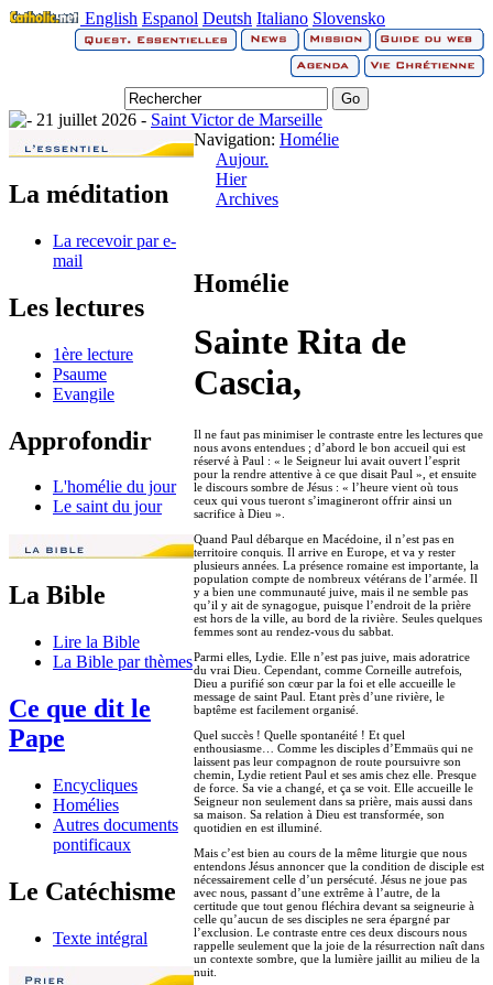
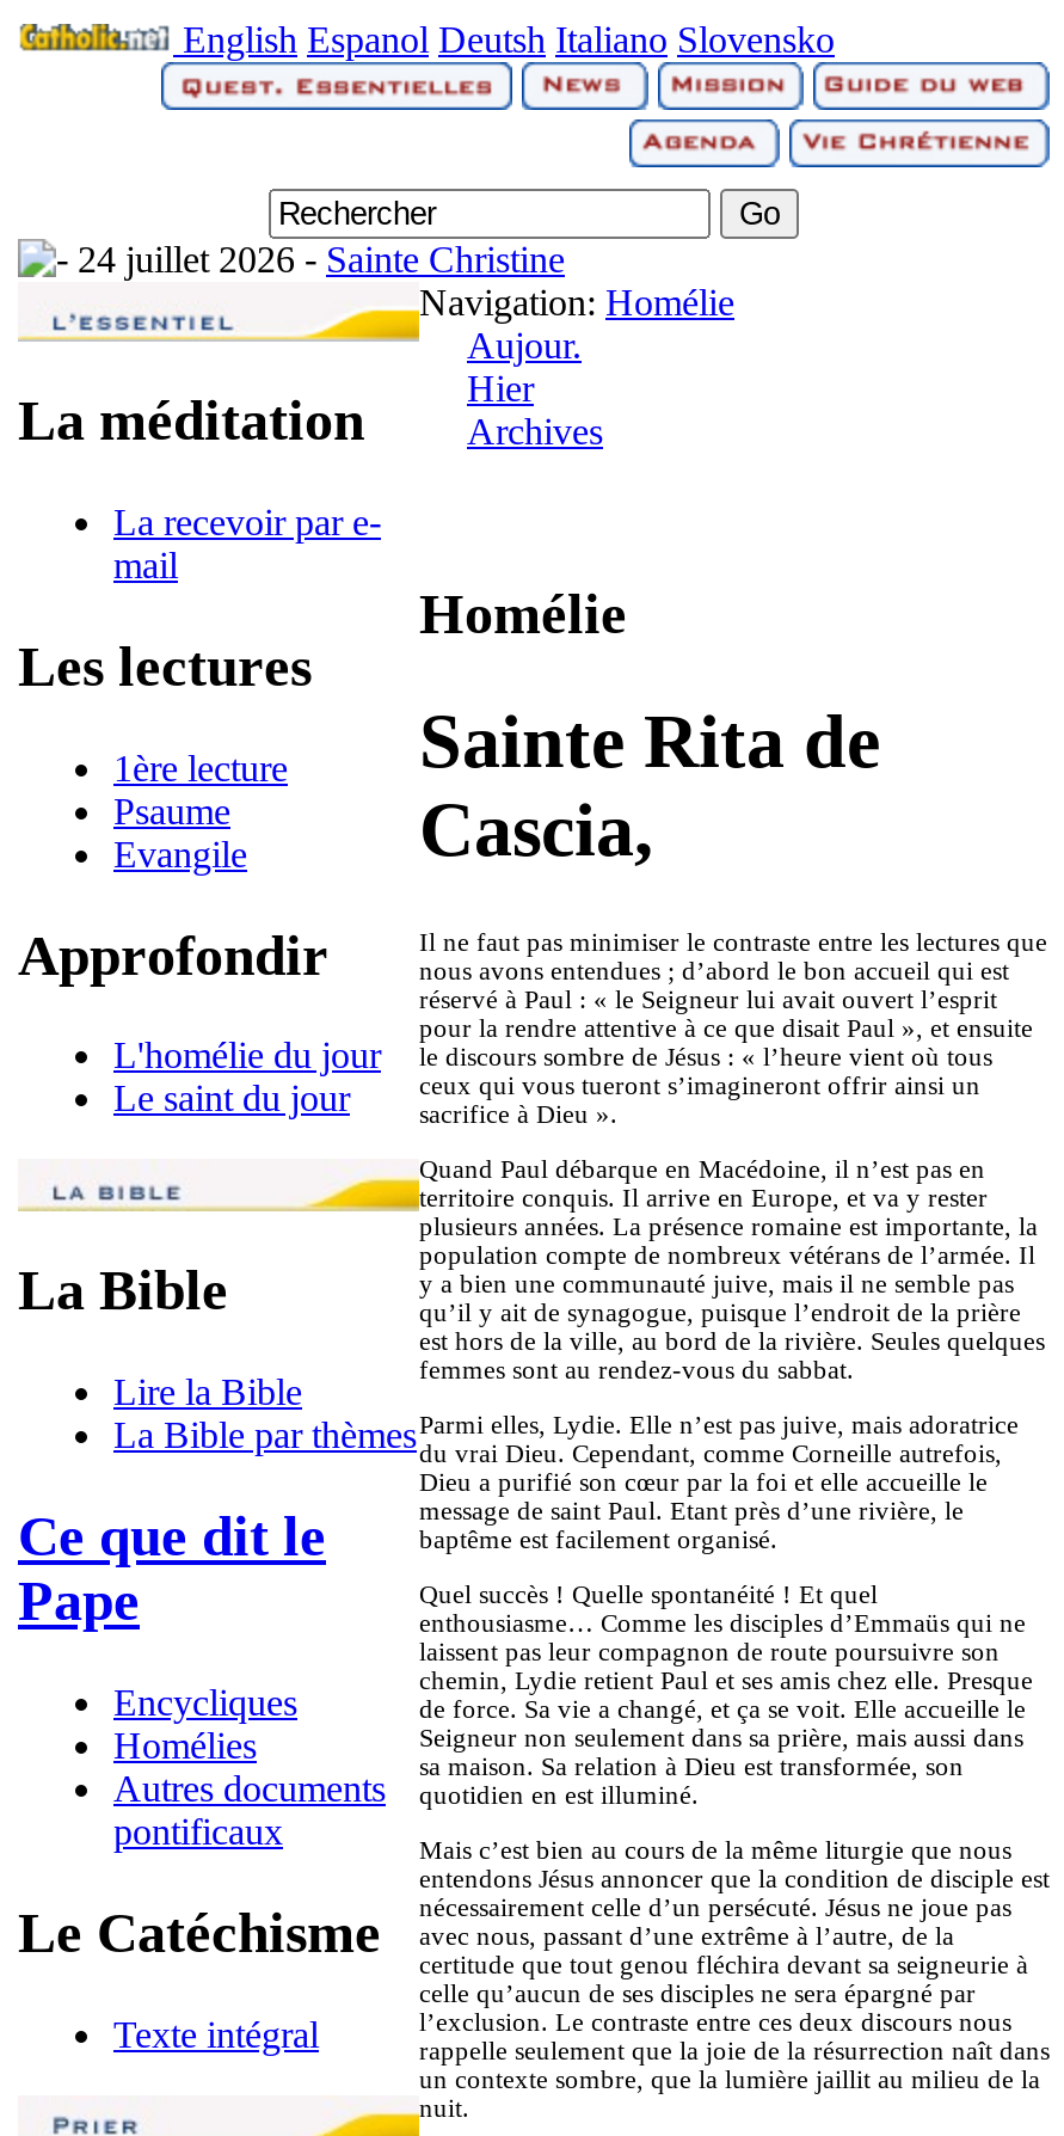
- 21 juillet 2026 -Saint Victor de Marseille
+ 24 juillet 2026 -Sainte Christine
